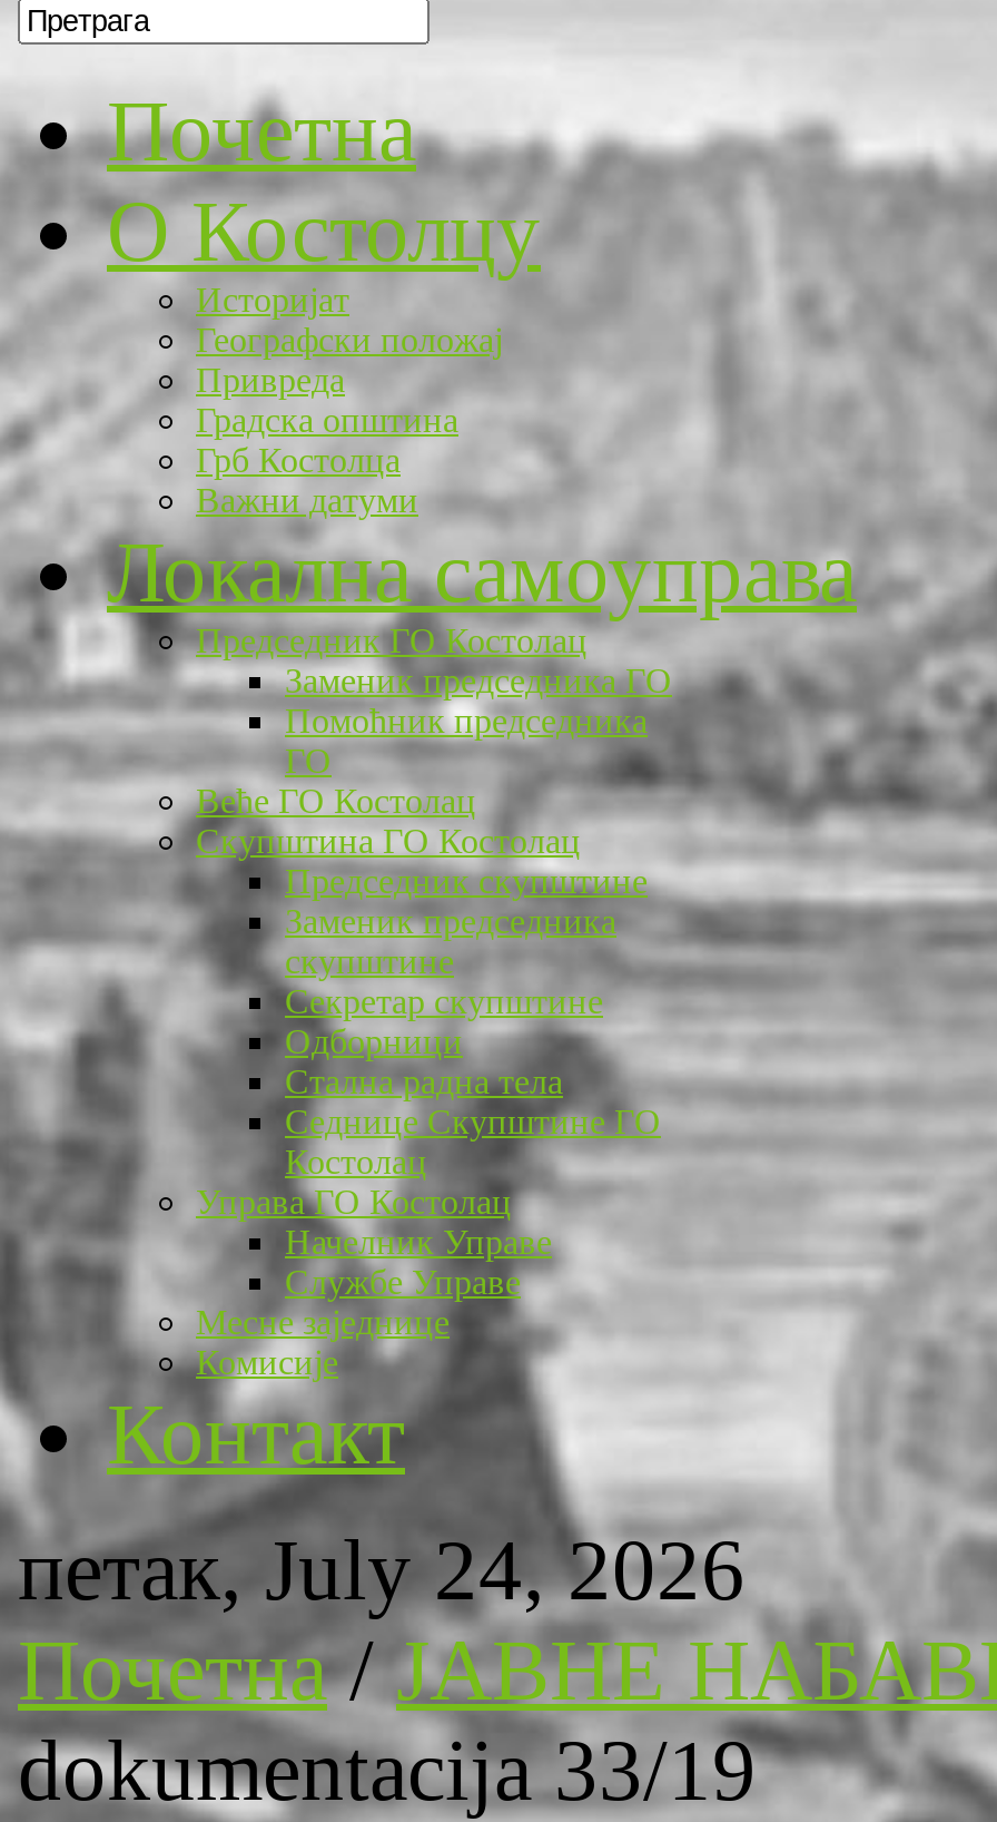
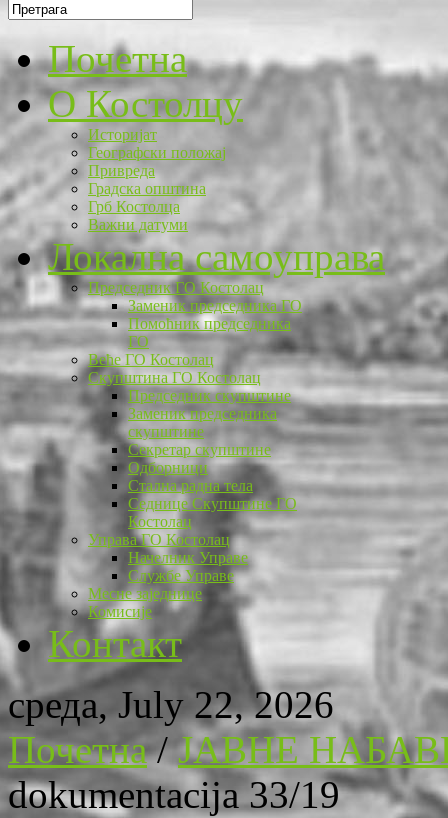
- петак, July 24, 2026
+ среда, July 22, 2026
